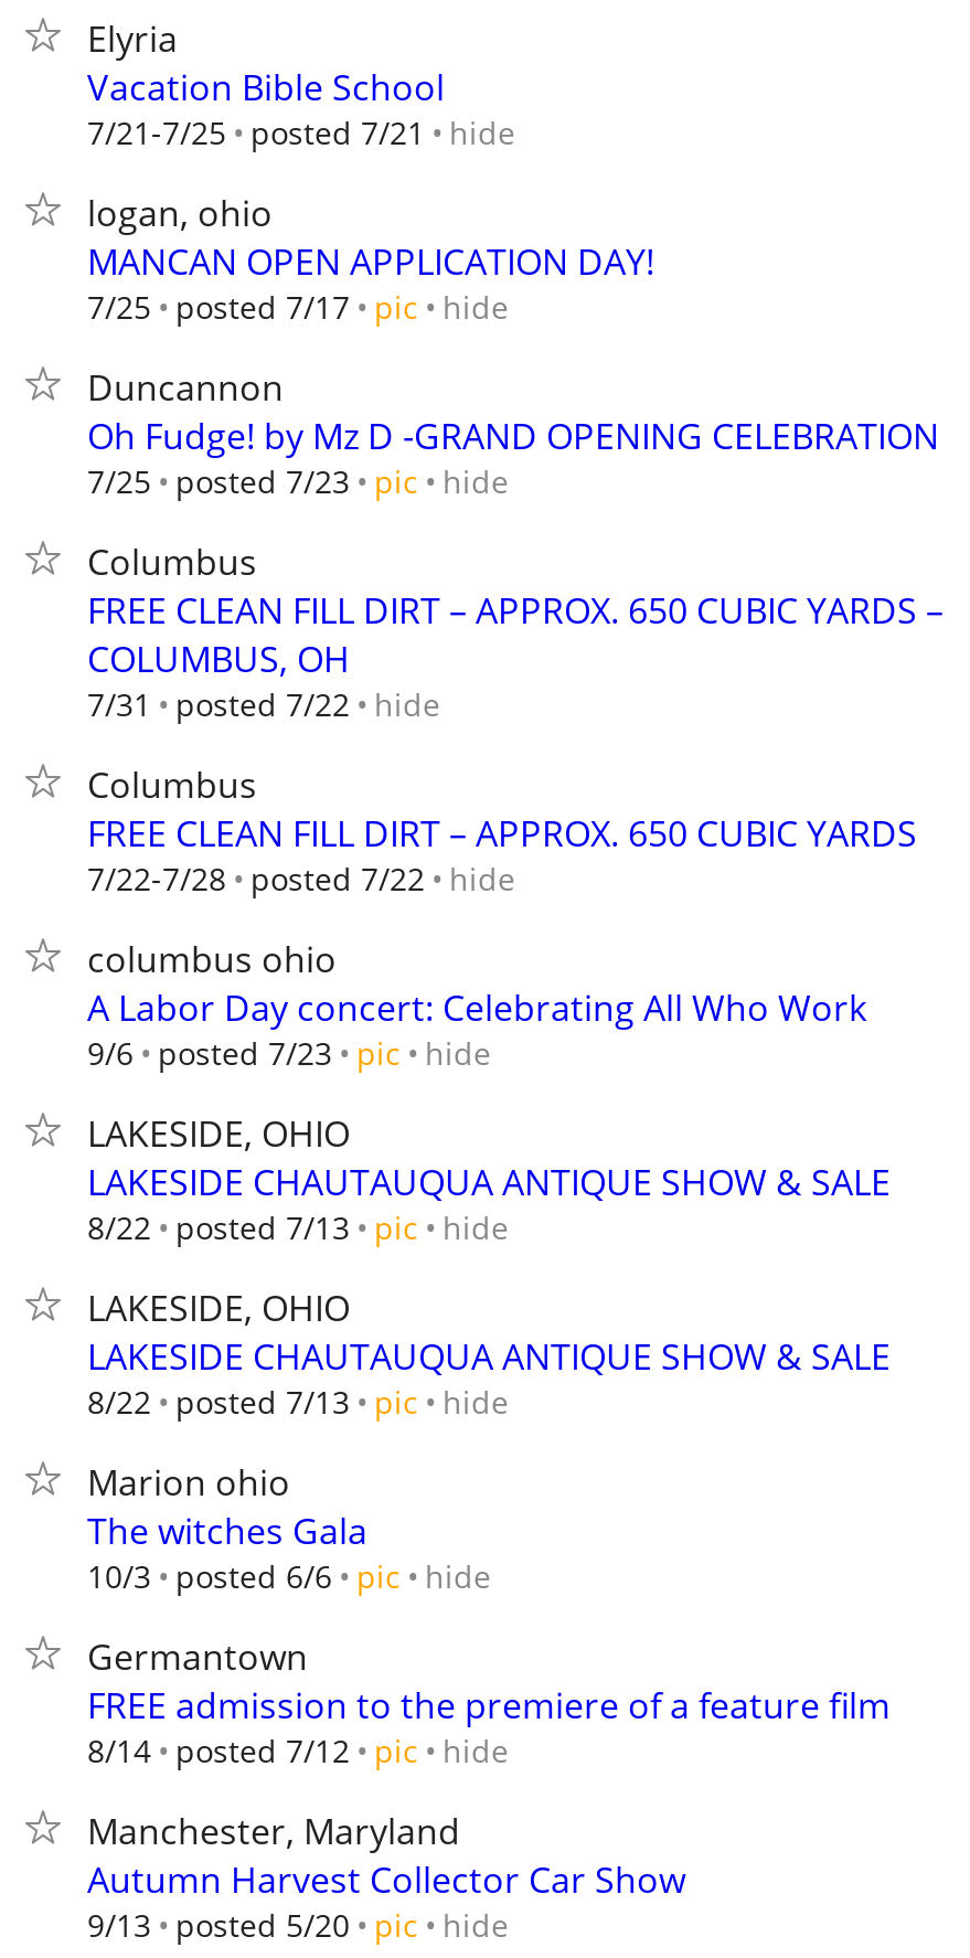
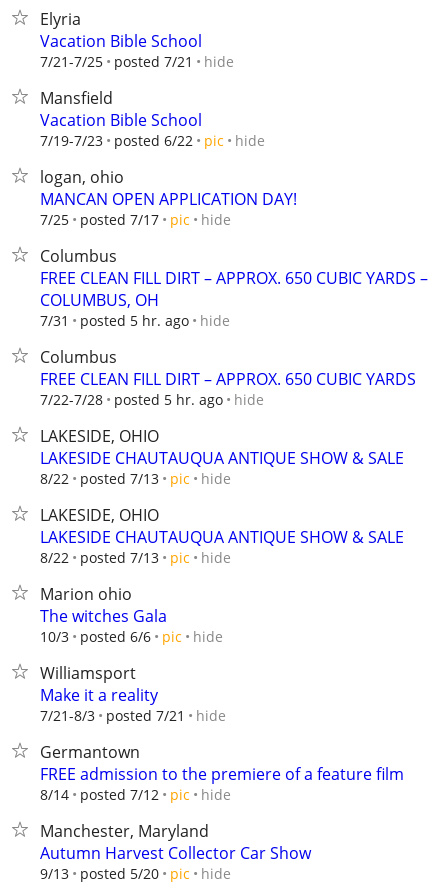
+ Mansfield
+ Vacation Bible School
+ 7/19-7/23 posted 6/22 pic hide

moved down: logan, ohio | MANCAN OPEN APPLICATION DAY! | 7/25 posted 7/17 pic hide

- Duncannon
- Oh Fudge! by Mz D -GRAND OPENING CELEBRATION
- 7/25 posted 7/23 pic hide

- 7/31 posted 7/22 hide
+ 7/31 posted 5 hr. ago hide

- 7/22-7/28 posted 7/22 hide
- columbus ohio
- A Labor Day concert: Celebrating All Who Work
- 9/6 posted 7/23 pic hide
+ 7/22-7/28 posted 5 hr. ago hide

moved up: LAKESIDE, OHIO | LAKESIDE CHAUTAUQUA ANTIQUE SHOW & SALE | 8/22 posted 7/13 pic hide | ... | The witches Gala | 10/3 posted 6/6 pic hide

+ Williamsport
+ Make it a reality
+ 7/21-8/3 posted 7/21 hide
